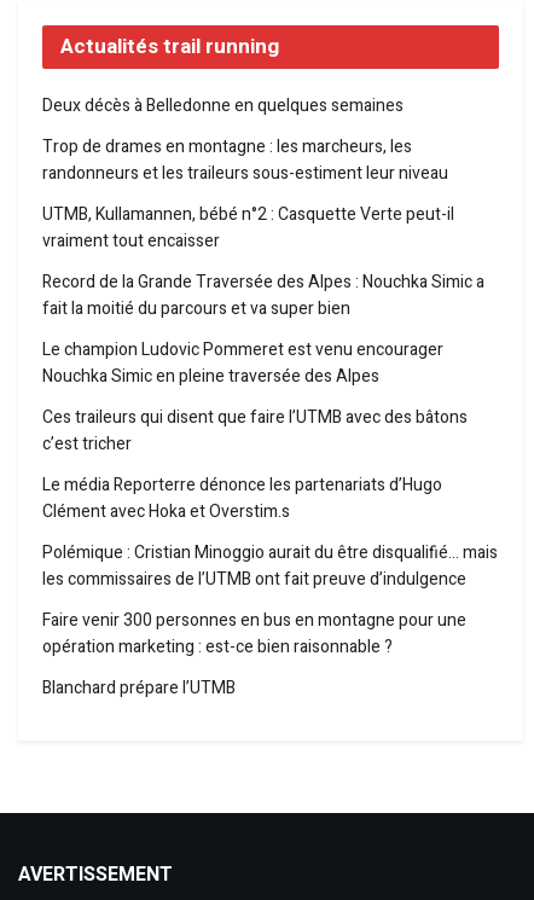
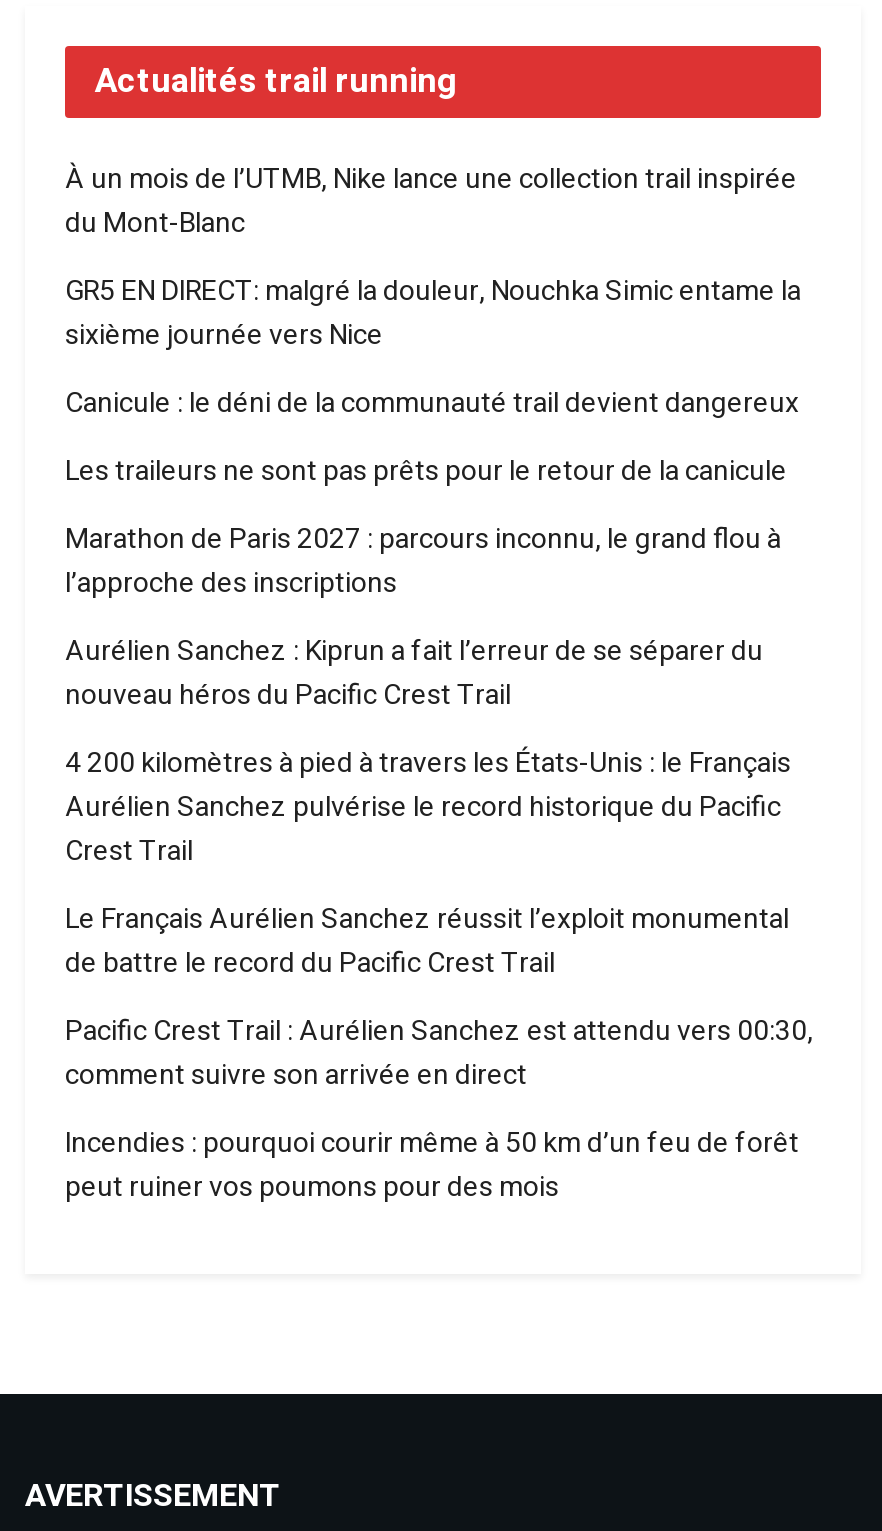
- Deux décès à Belledonne en quelques semaines
+ À un mois de l’UTMB, Nike lance une collection trail inspirée
+ du Mont-Blanc

- Trop de drames en montagne : les marcheurs, les
- randonneurs et les traileurs sous-estiment leur niveau
+ GR5 EN DIRECT: malgré la douleur, Nouchka Simic entame la
+ sixième journée vers Nice

- UTMB, Kullamannen, bébé n°2 : Casquette Verte peut-il
- vraiment tout encaisser
+ Canicule : le déni de la communauté trail devient dangereux

- Record de la Grande Traversée des Alpes : Nouchka Simic a
- fait la moitié du parcours et va super bien
+ Les traileurs ne sont pas prêts pour le retour de la canicule

- Le champion Ludovic Pommeret est venu encourager
- Nouchka Simic en pleine traversée des Alpes
+ Marathon de Paris 2027 : parcours inconnu, le grand flou à
+ l’approche des inscriptions

- Ces traileurs qui disent que faire l’UTMB avec des bâtons
- c’est tricher
+ Aurélien Sanchez : Kiprun a fait l’erreur de se séparer du
+ nouveau héros du Pacific Crest Trail

- Le média Reporterre dénonce les partenariats d’Hugo
- Clément avec Hoka et Overstim.s
+ 4 200 kilomètres à pied à travers les États-Unis : le Français
+ Aurélien Sanchez pulvérise le record historique du Pacific
+ Crest Trail

- Polémique : Cristian Minoggio aurait du être disqualifié… mais
- les commissaires de l’UTMB ont fait preuve d’indulgence
+ Le Français Aurélien Sanchez réussit l’exploit monumental
+ de battre le record du Pacific Crest Trail

- Faire venir 300 personnes en bus en montagne pour une
- opération marketing : est-ce bien raisonnable ?
+ Pacific Crest Trail : Aurélien Sanchez est attendu vers 00:30,
+ comment suivre son arrivée en direct

- Blanchard prépare l’UTMB
+ Incendies : pourquoi courir même à 50 km d’un feu de forêt
+ peut ruiner vos poumons pour des mois
